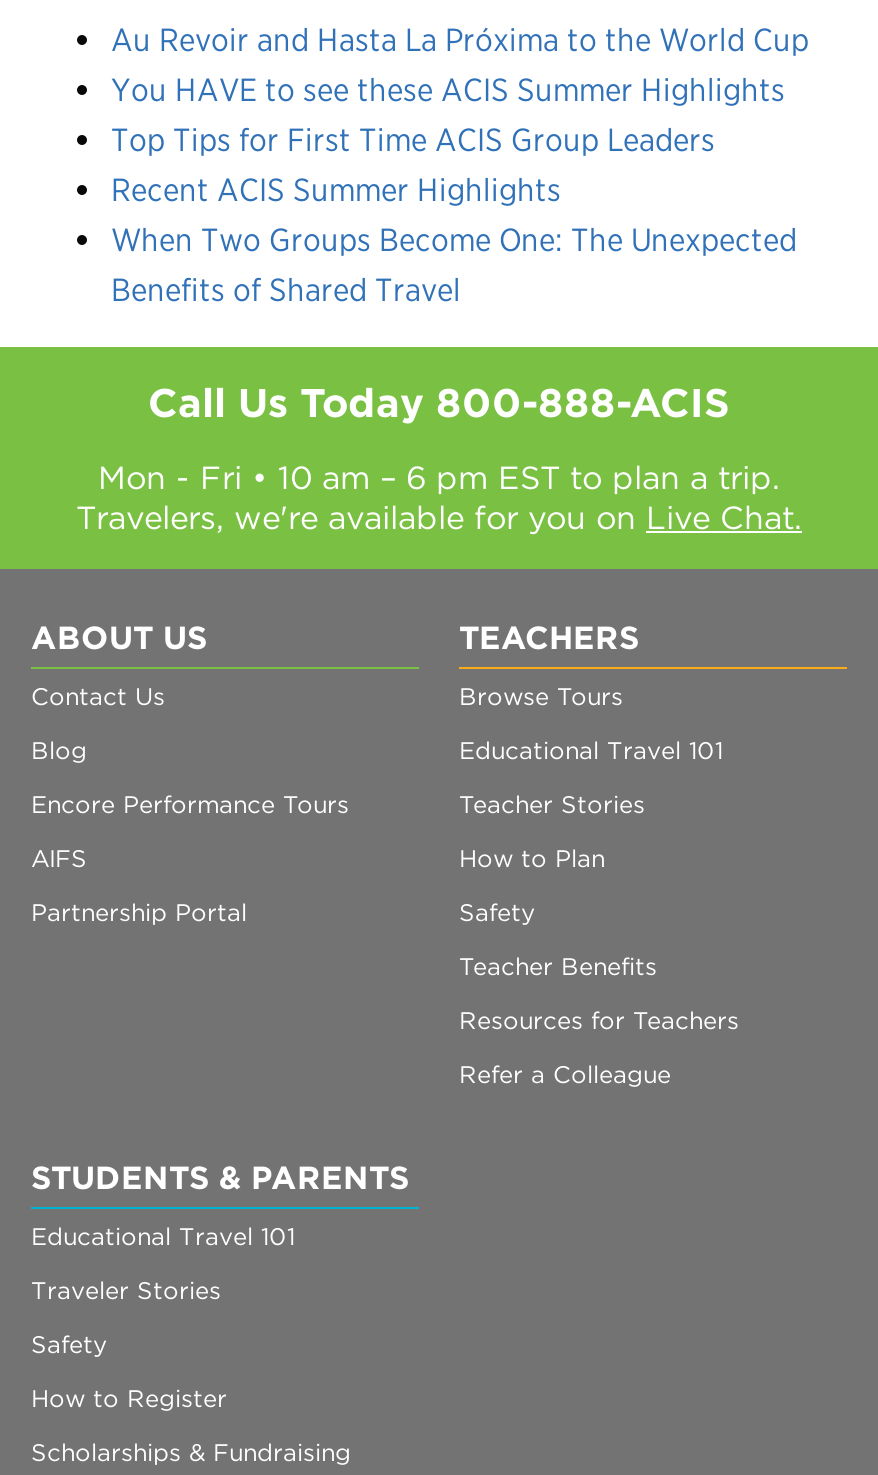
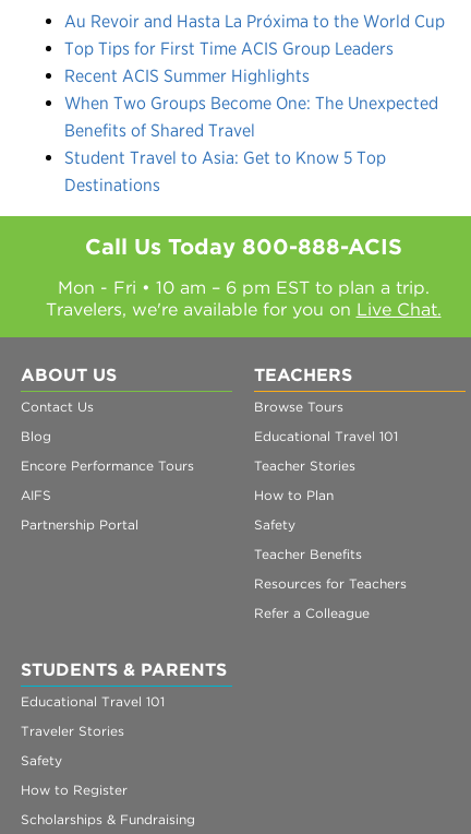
- You HAVE to see these ACIS Summer Highlights

moved up: Top Tips for First Time ACIS Group Leaders | Recent ACIS Summer Highlights | When Two Groups Become One: The Unexpected | Benefits of Shared Travel

+ Student Travel to Asia: Get to Know 5 Top
+ Destinations
